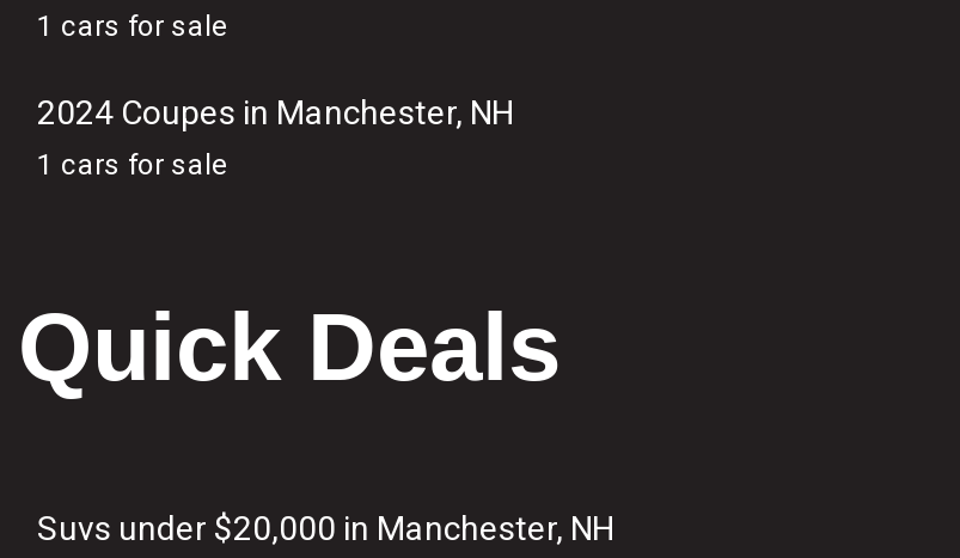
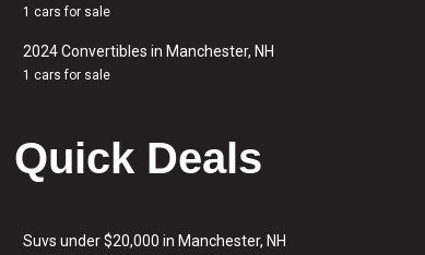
- 2024 Coupes in Manchester, NH
+ 2024 Convertibles in Manchester, NH
